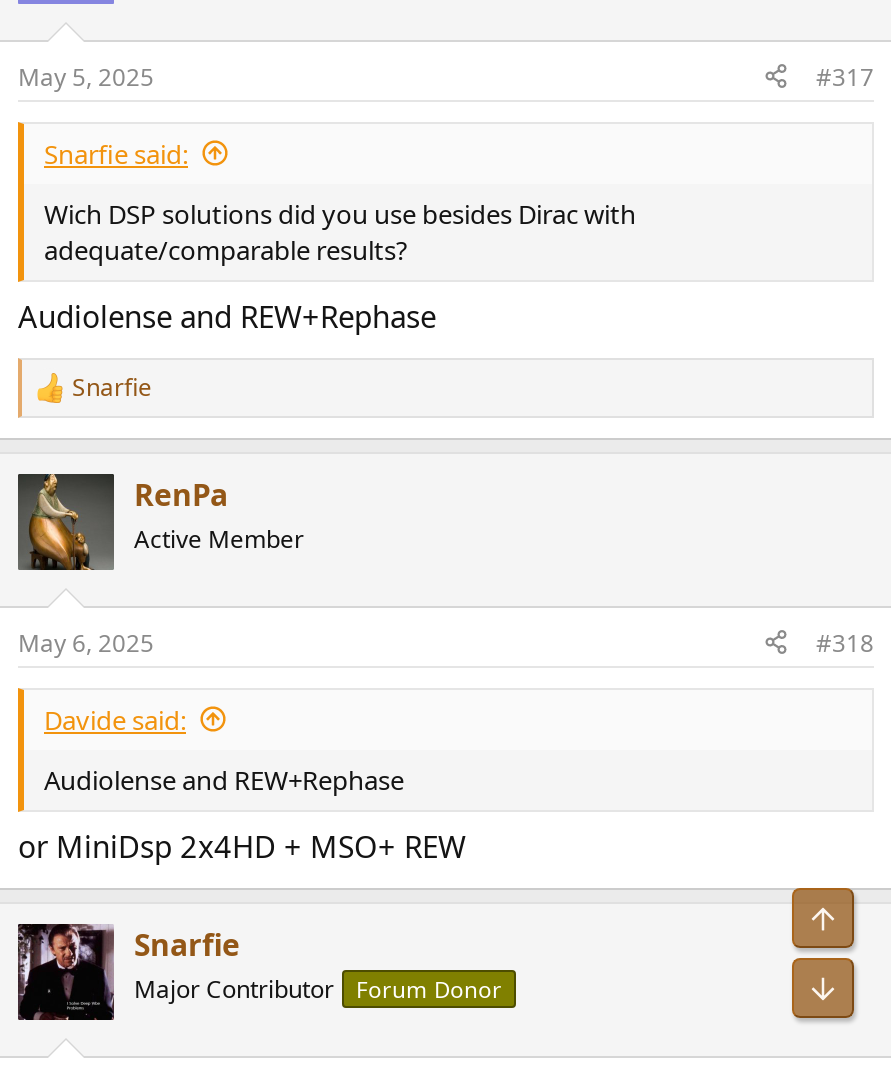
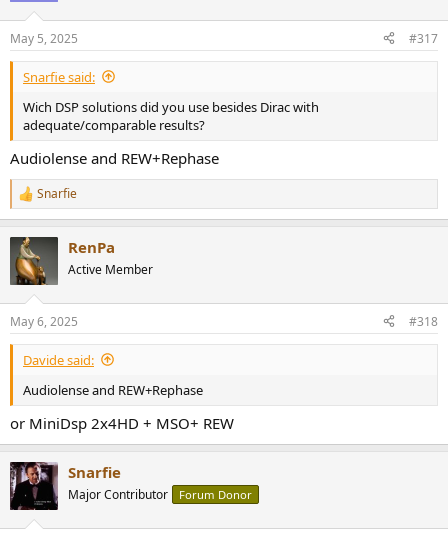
- [image]
